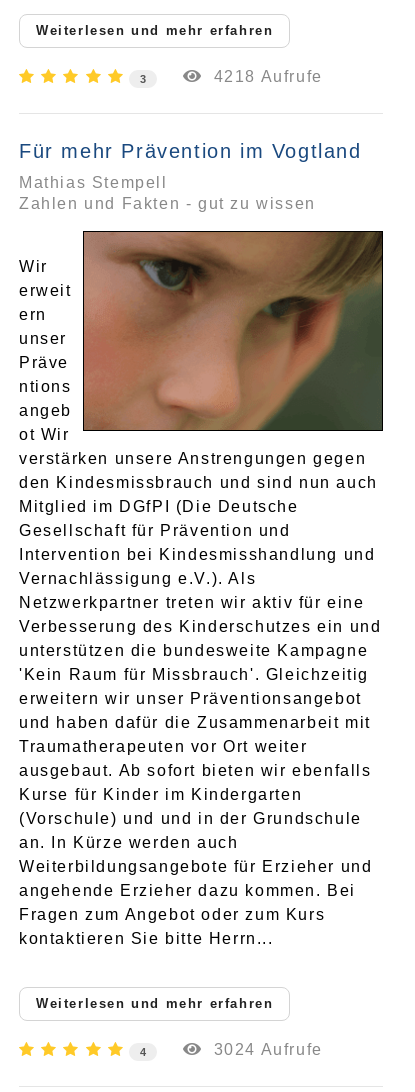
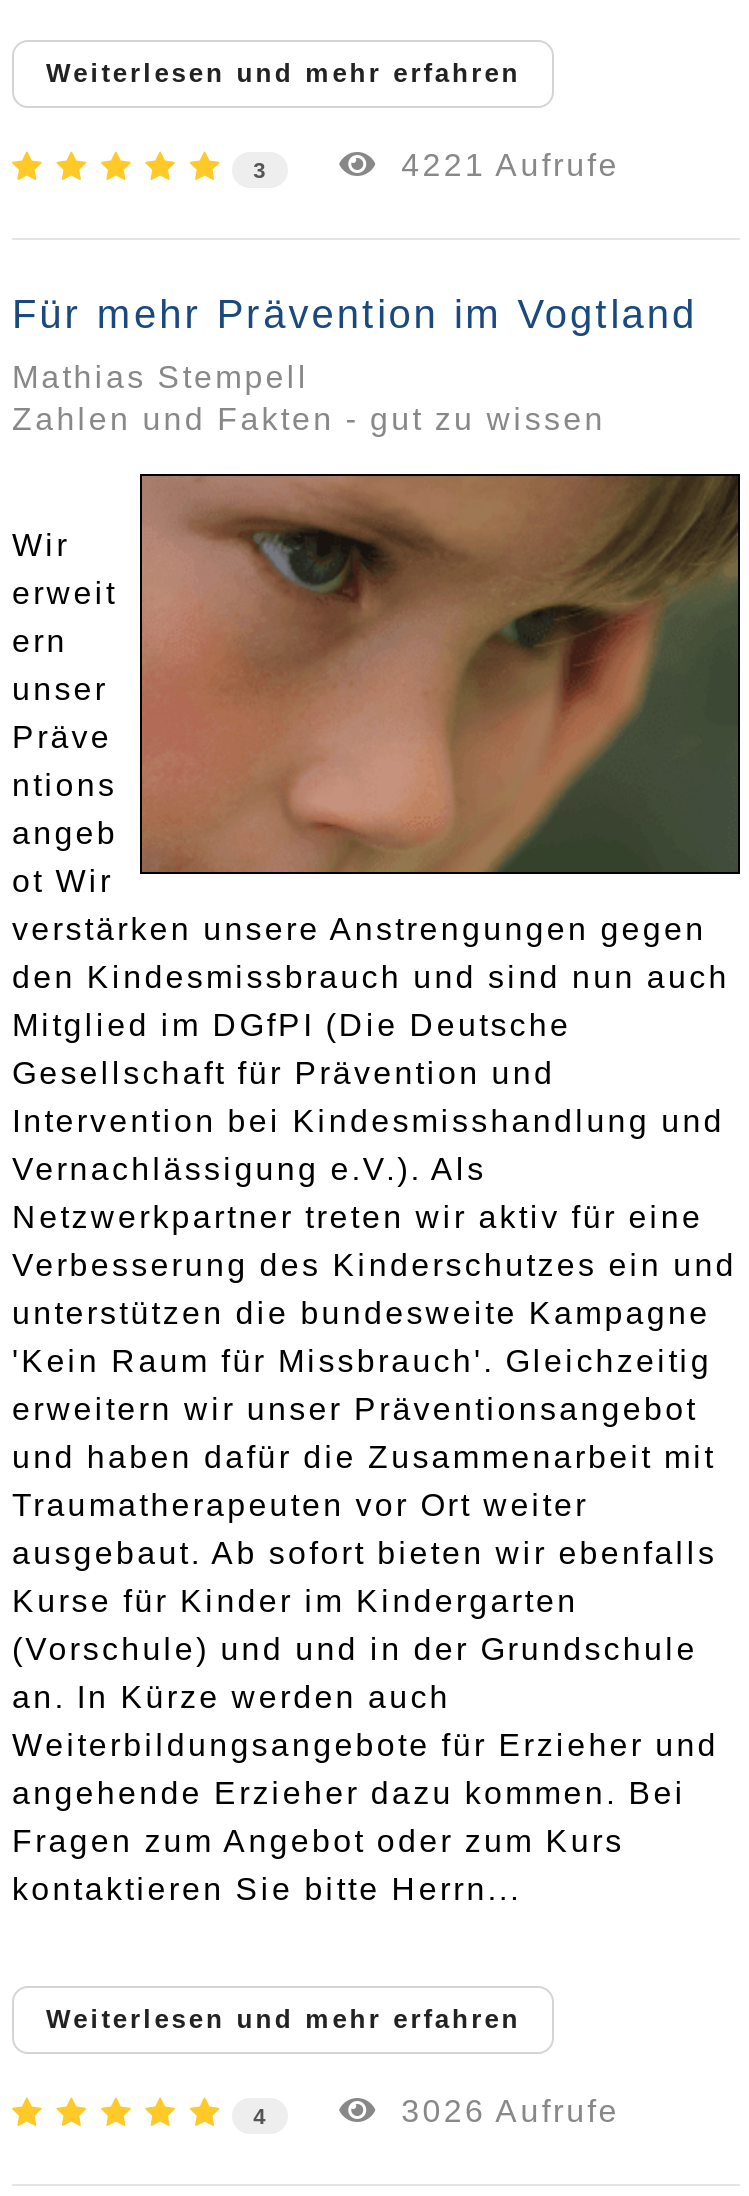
- 4218 Aufrufe
+ 4221 Aufrufe

- 3024 Aufrufe
+ 3026 Aufrufe
